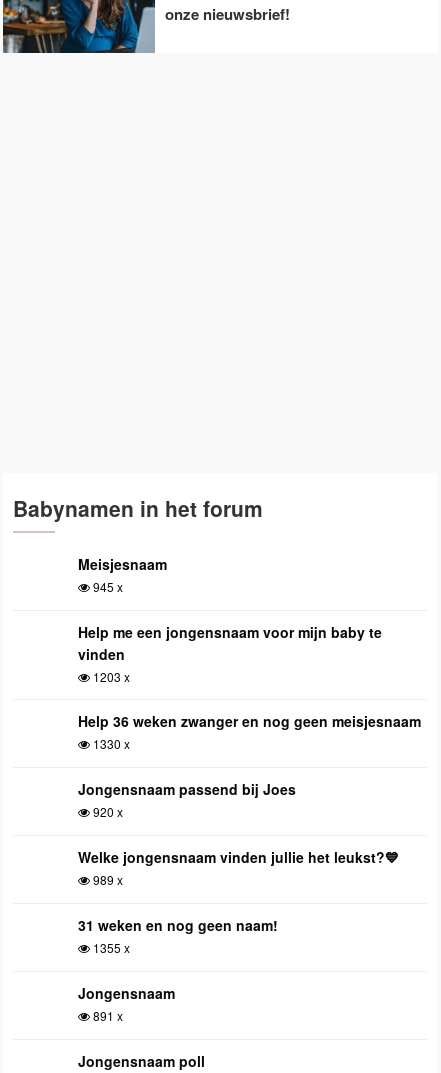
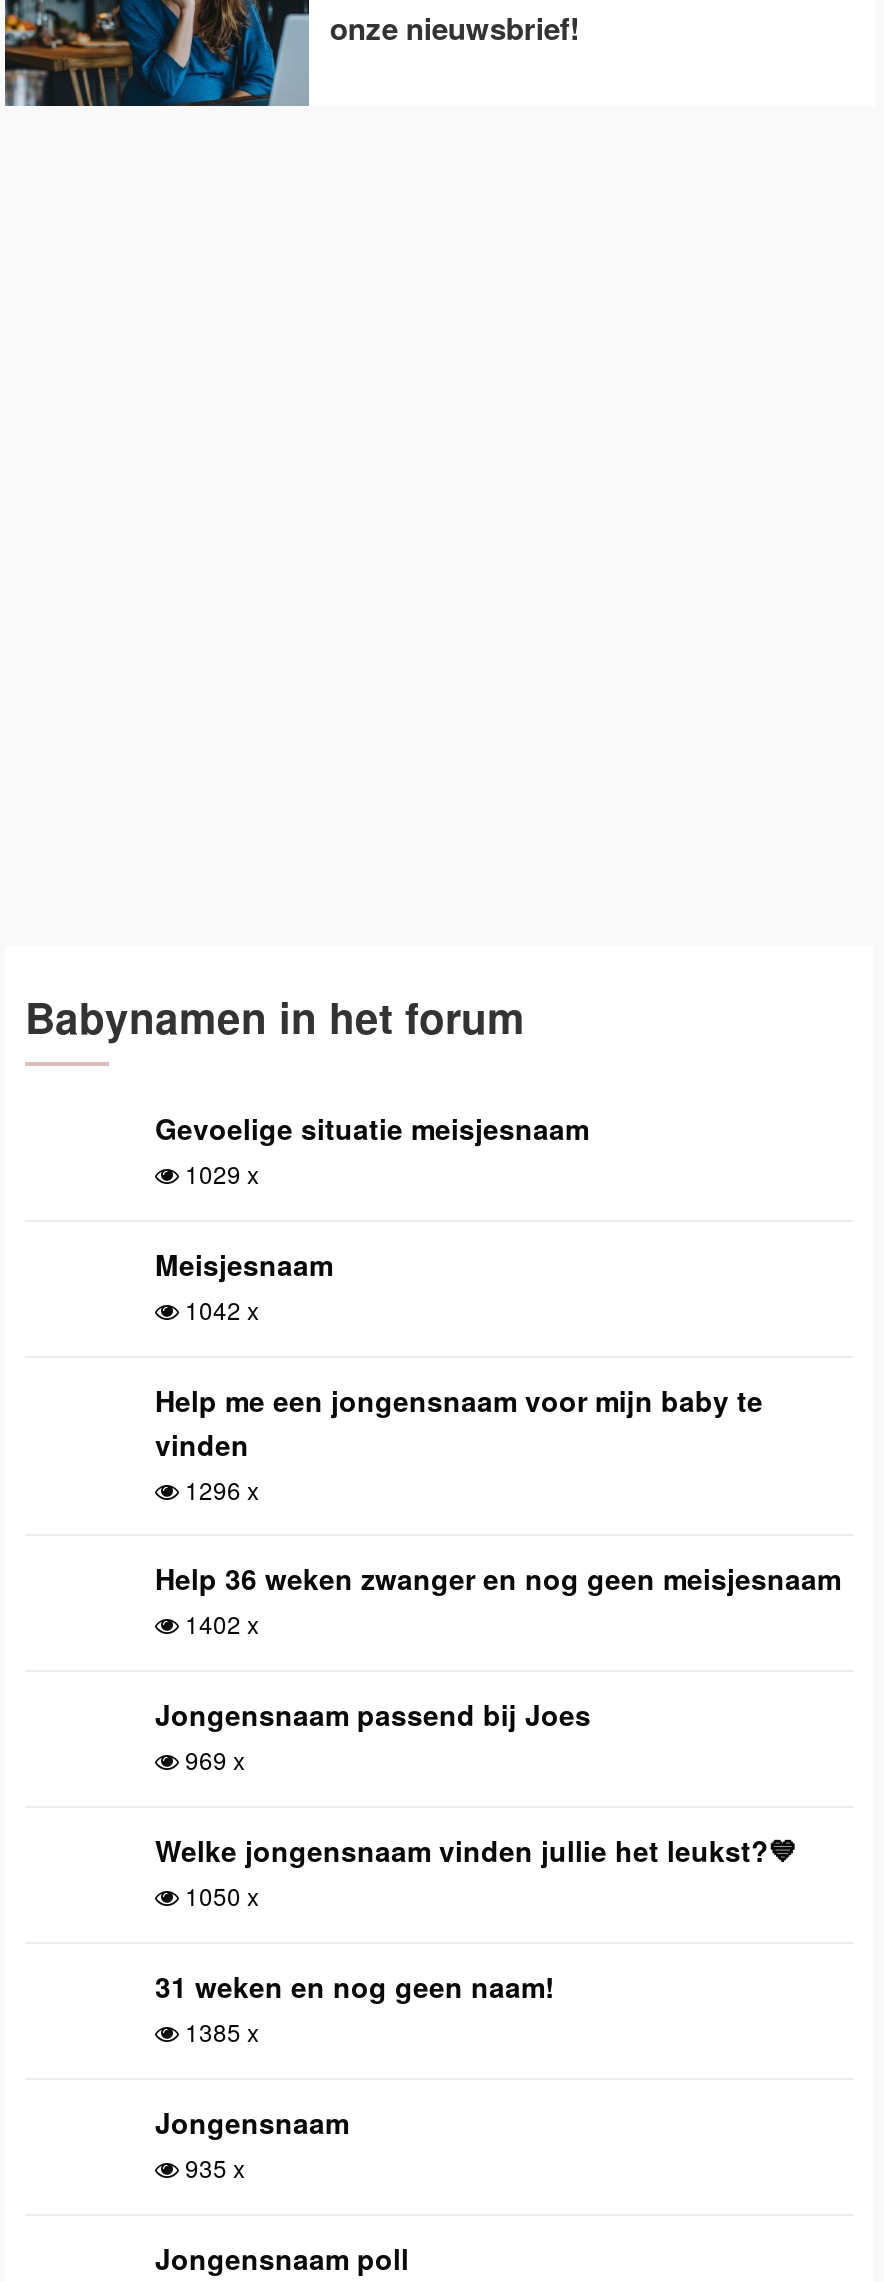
+ Gevoelige situatie meisjesnaam
+ 1029 x

- 945 x
+ 1042 x

- 1203 x
+ 1296 x

- 1330 x
+ 1402 x

- 920 x
+ 969 x

- 989 x
+ 1050 x

- 1355 x
+ 1385 x

- 891 x
+ 935 x
